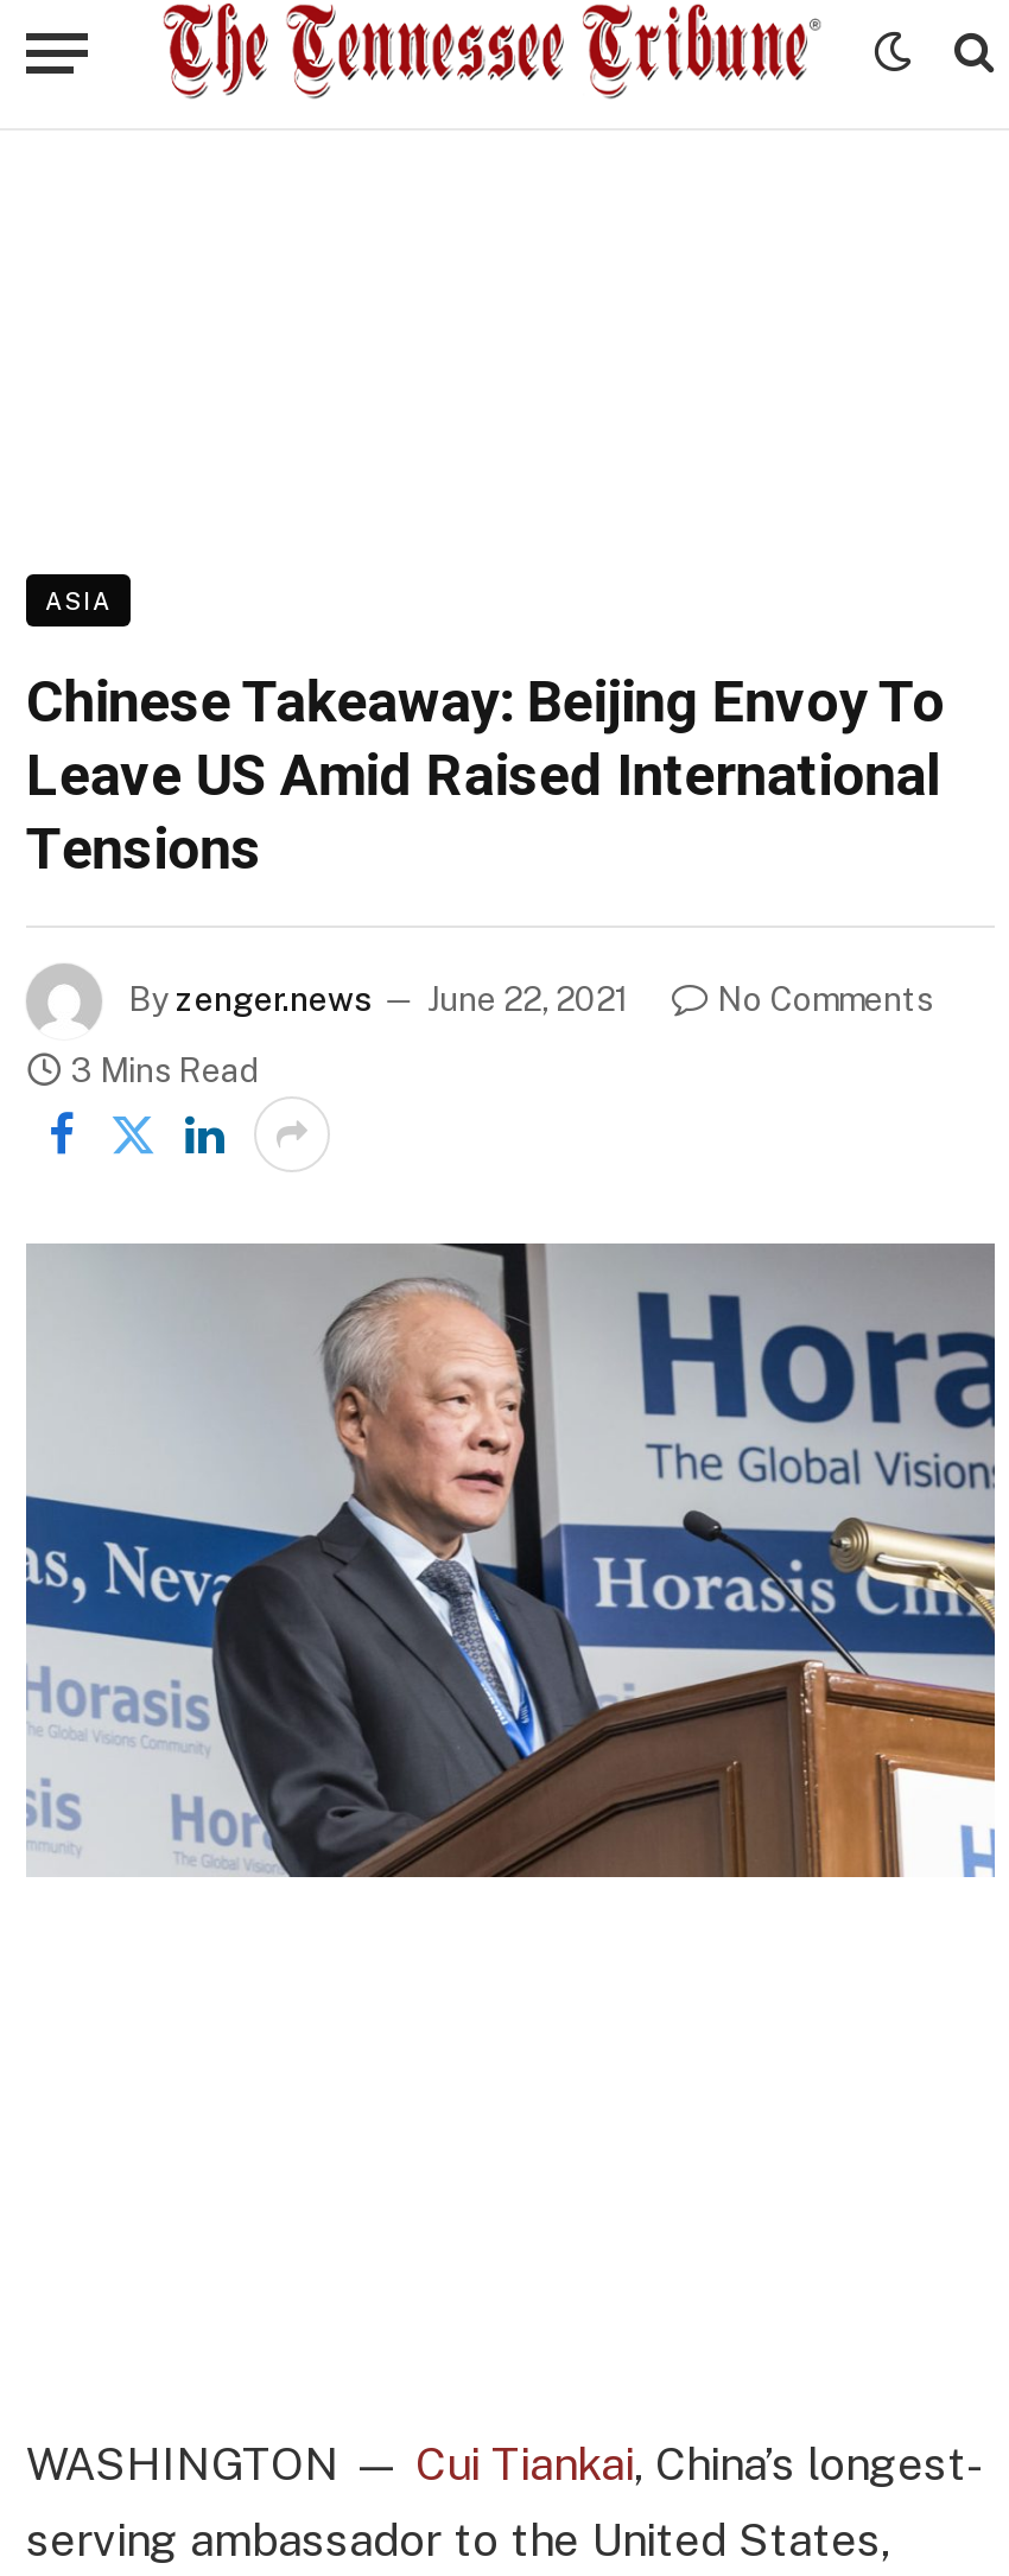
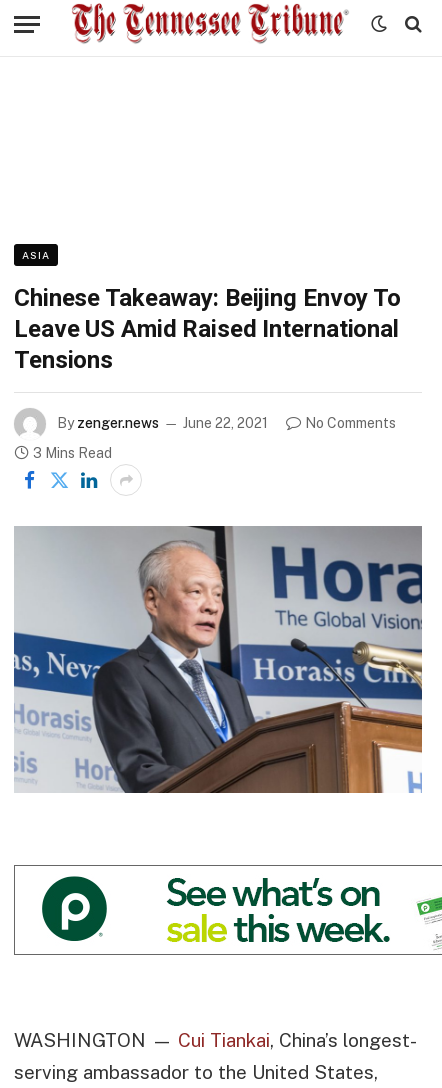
+ [image]
